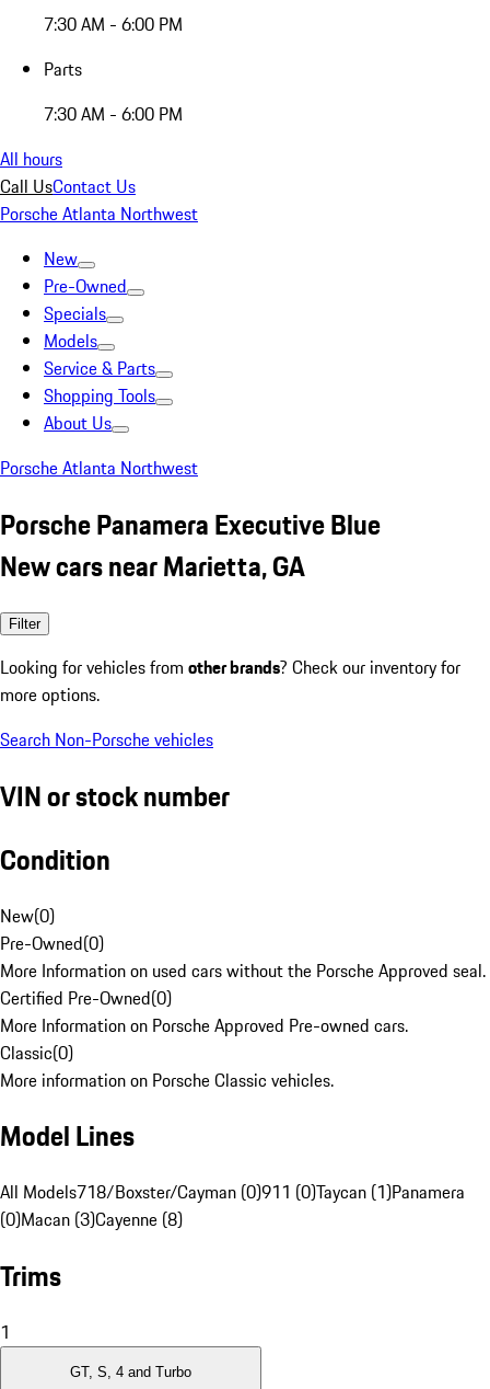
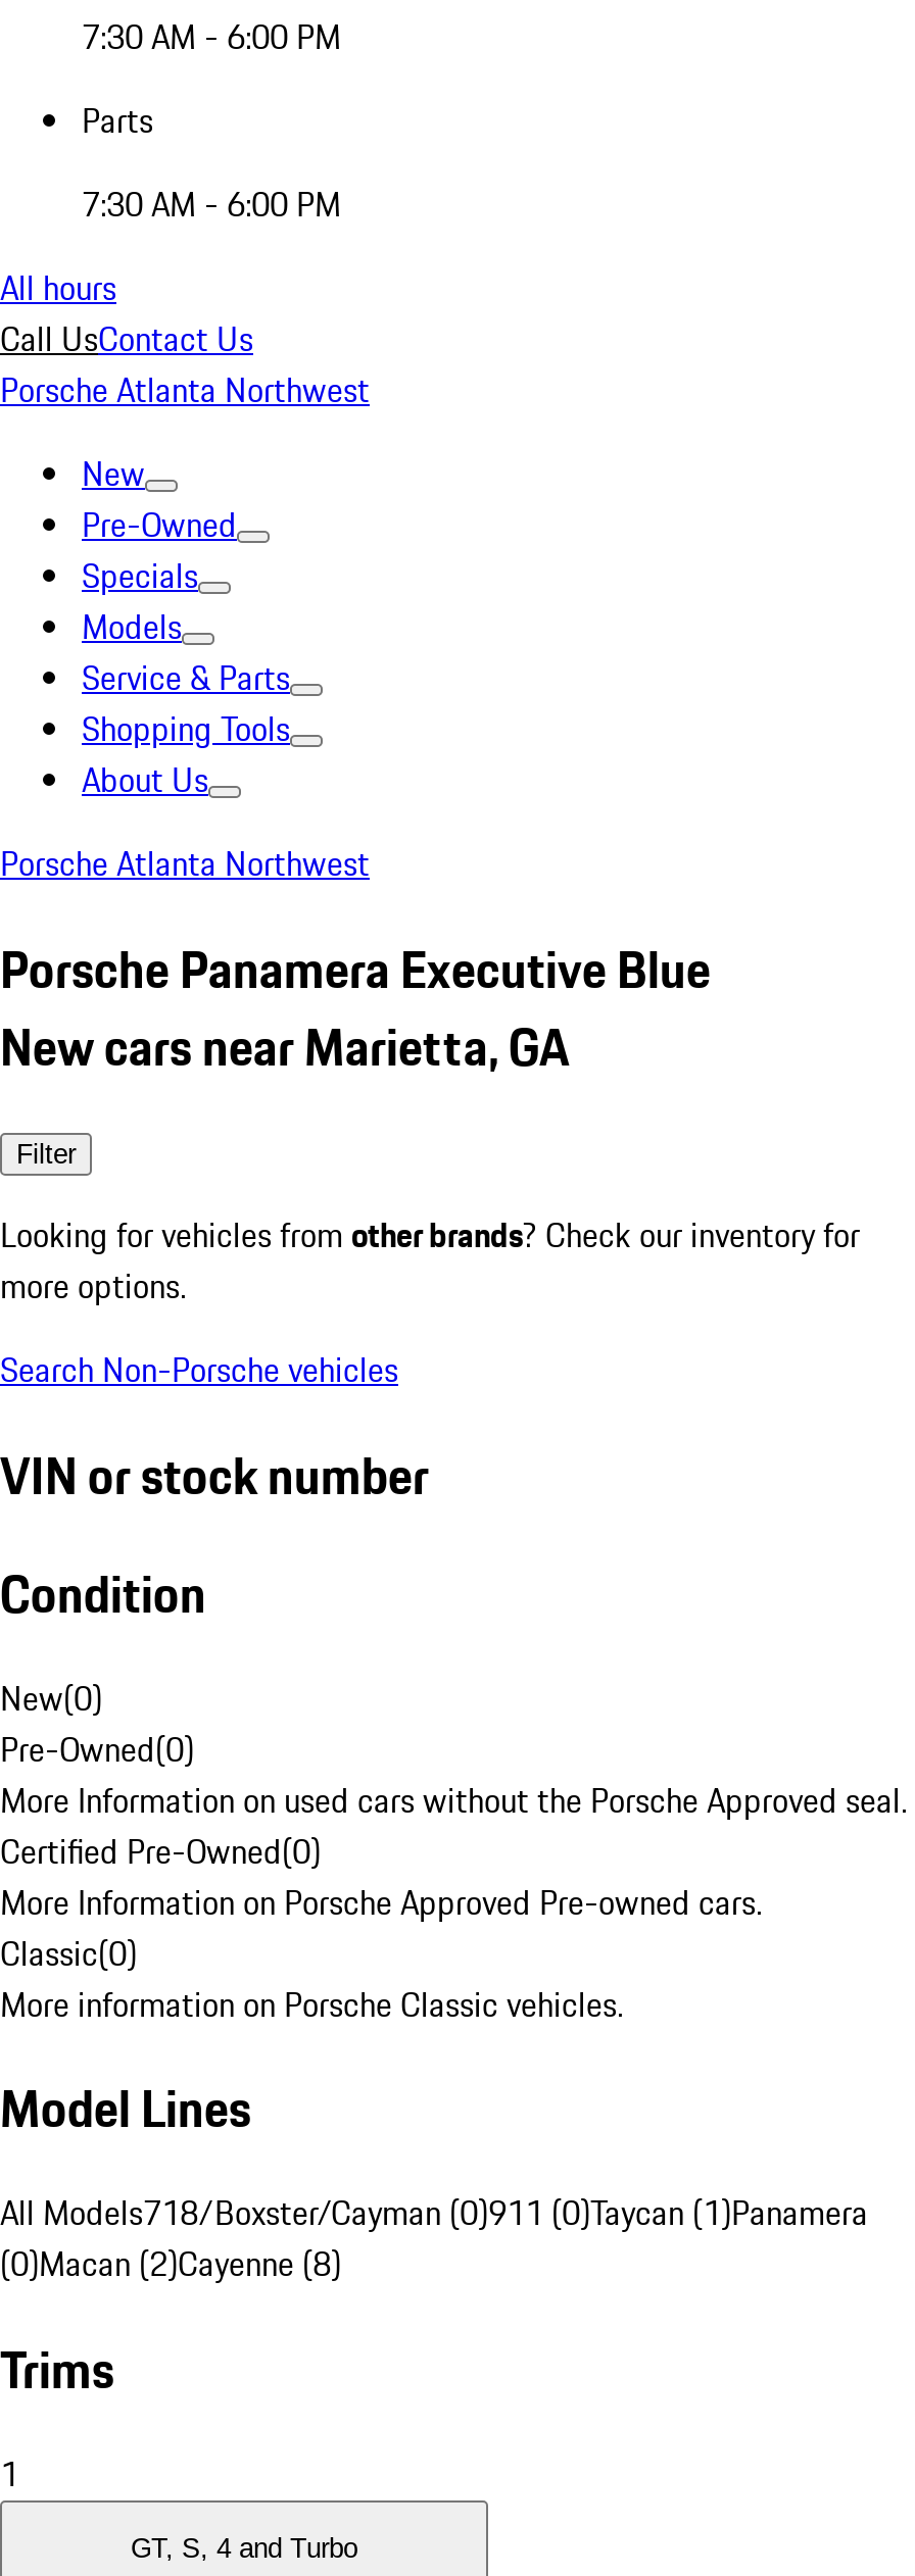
- (0)Macan (3)Cayenne (8)
+ (0)Macan (2)Cayenne (8)
